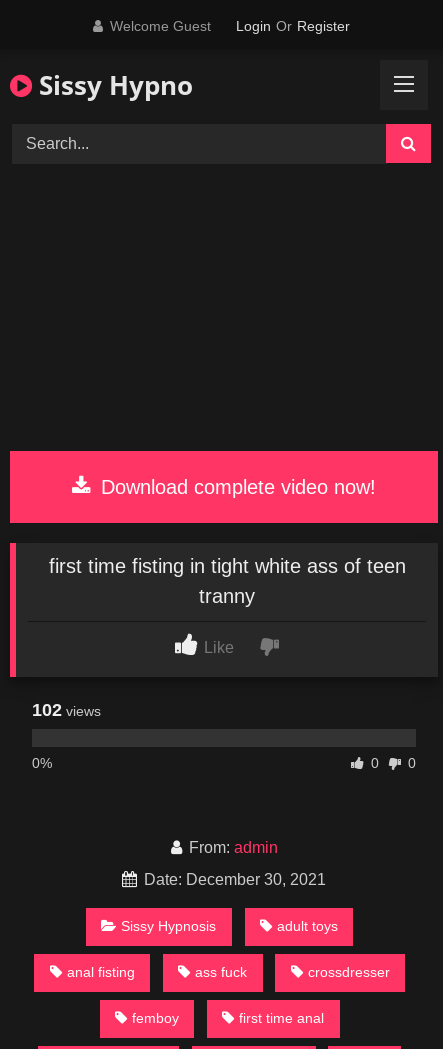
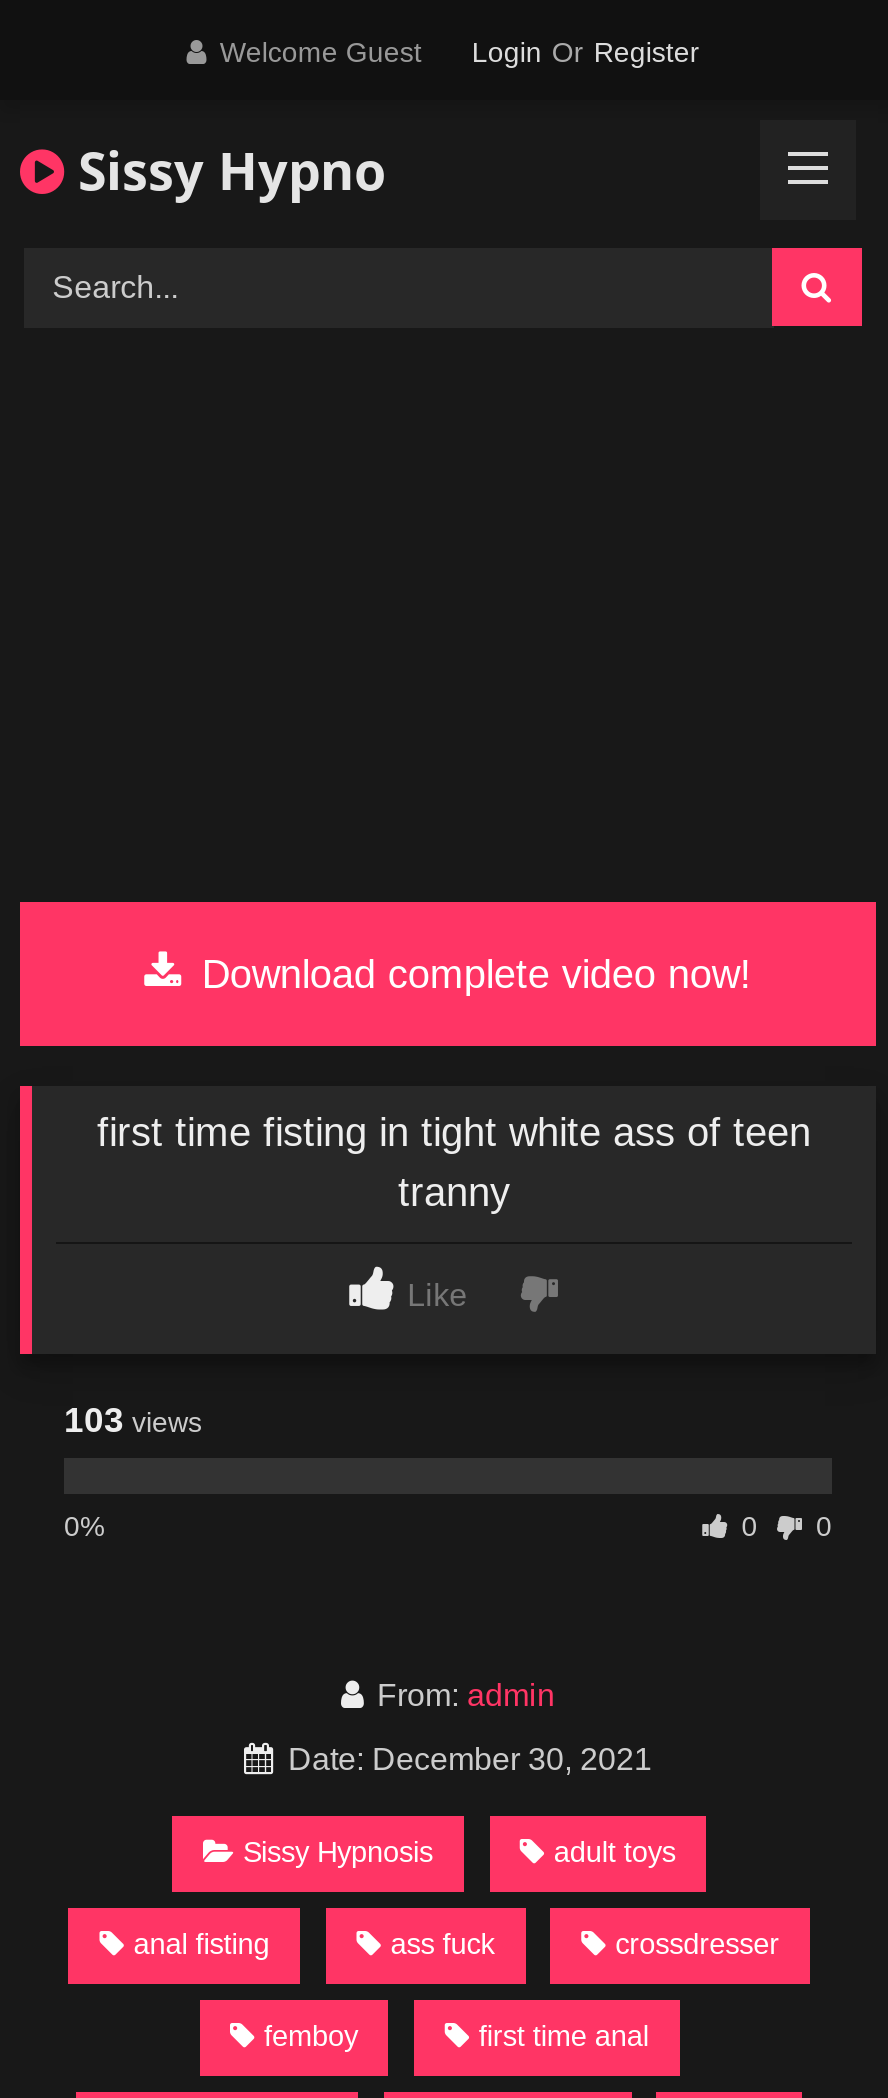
- 102 views
+ 103 views
